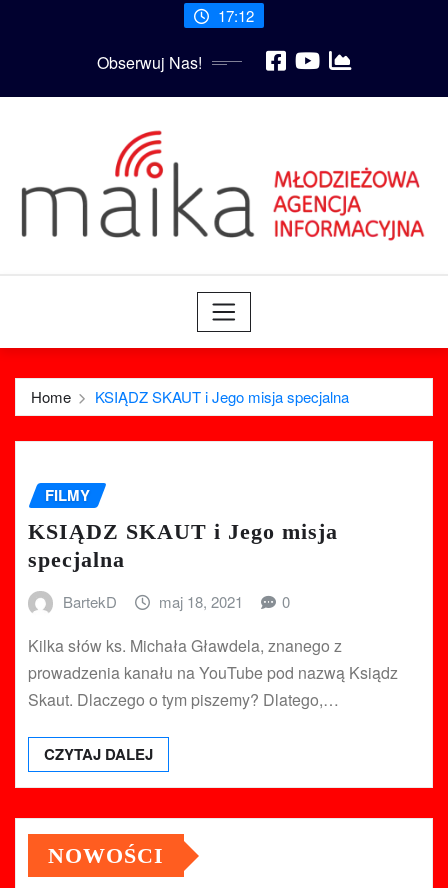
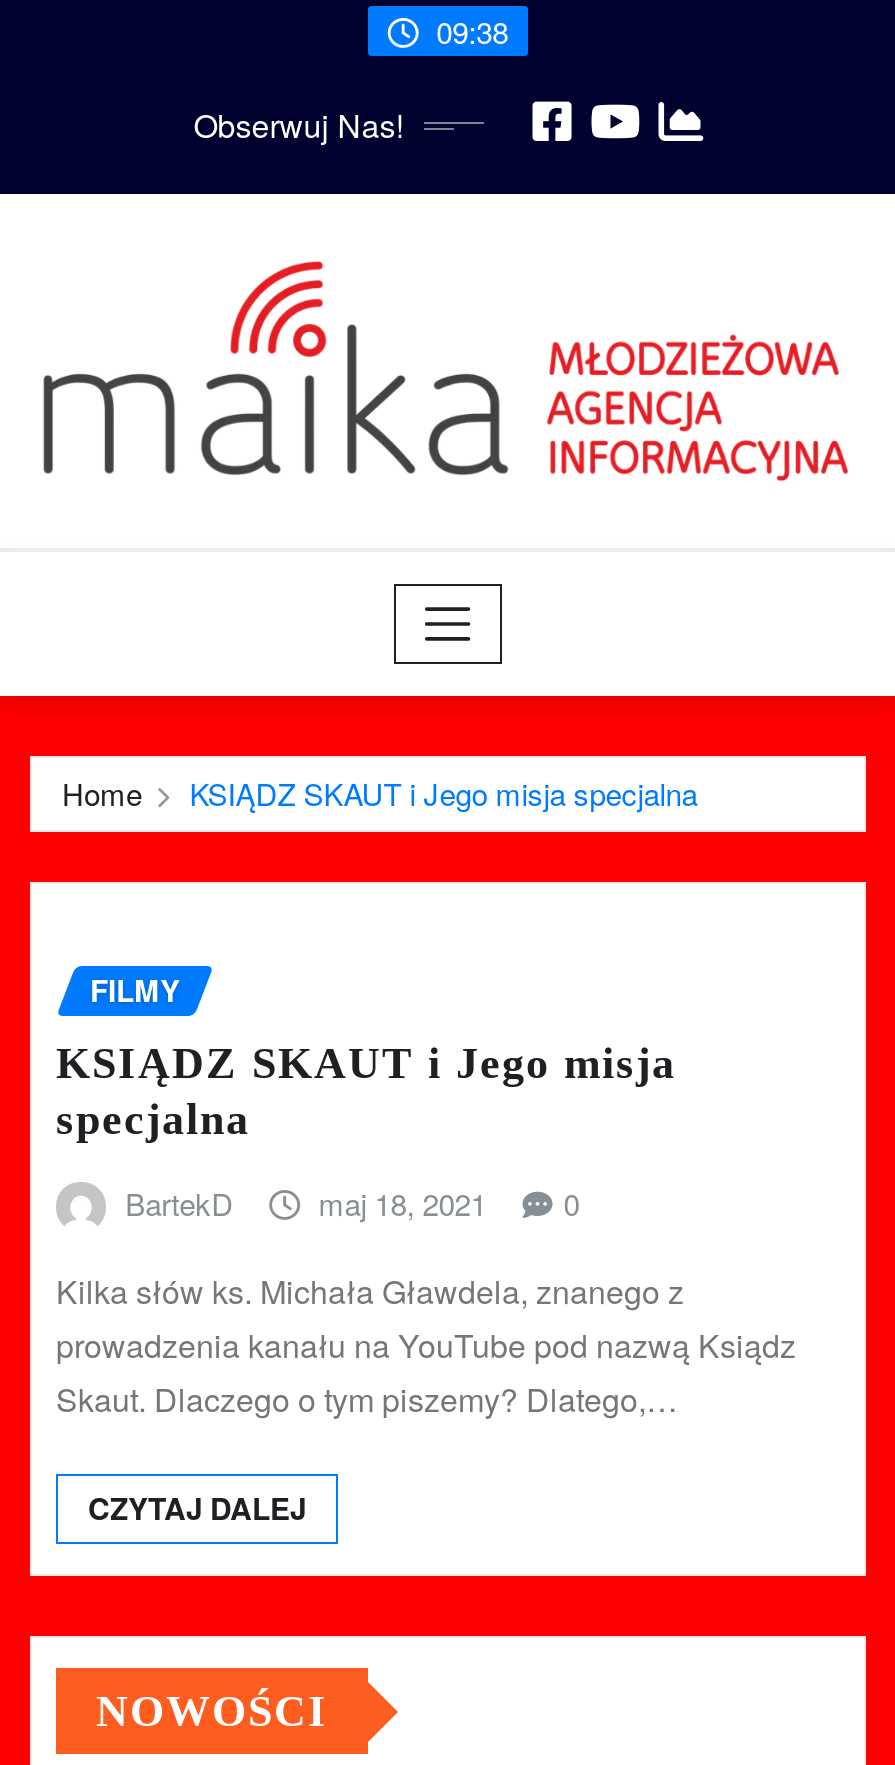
- 17:12
+ 09:38
